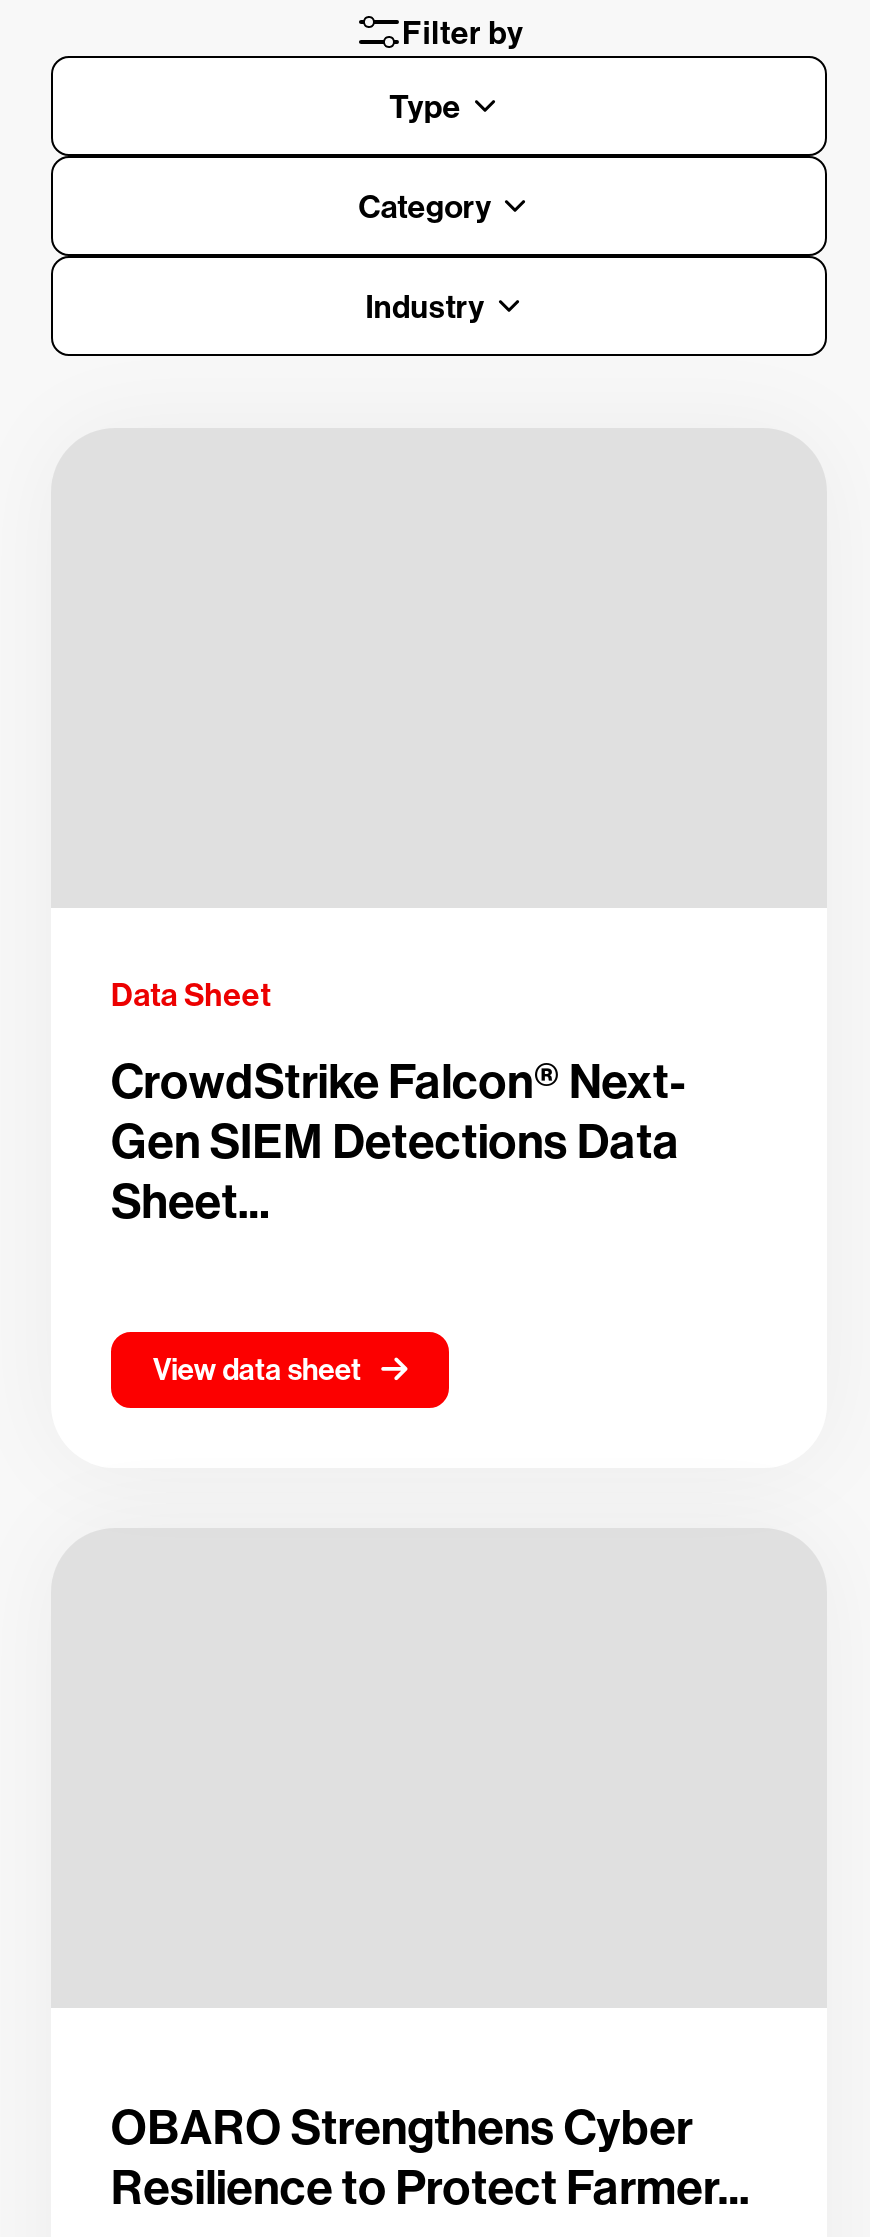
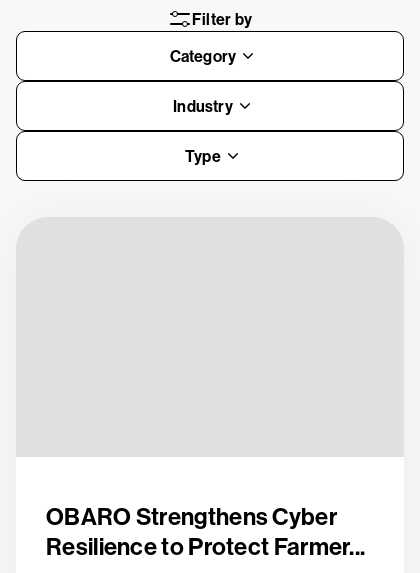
moved down: Type

- Data Sheet
- CrowdStrike Falcon® Next-
- Gen SIEM Detections Data
- Sheet...
- View data sheet
